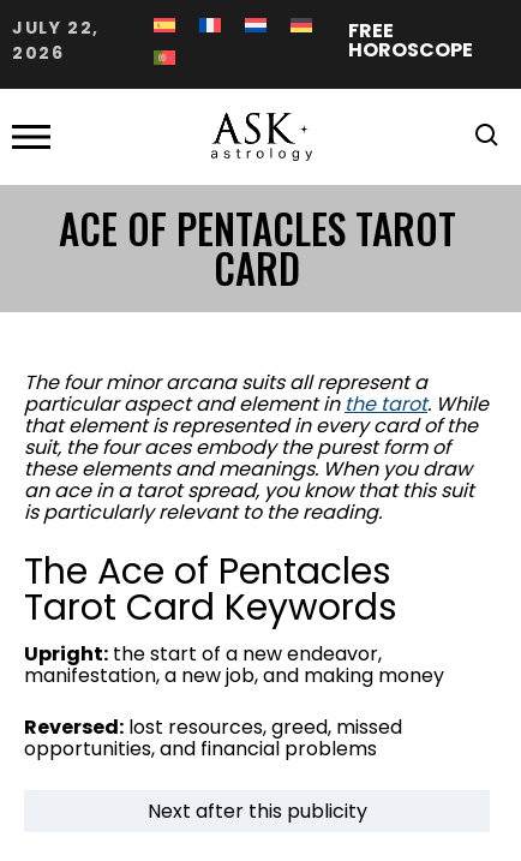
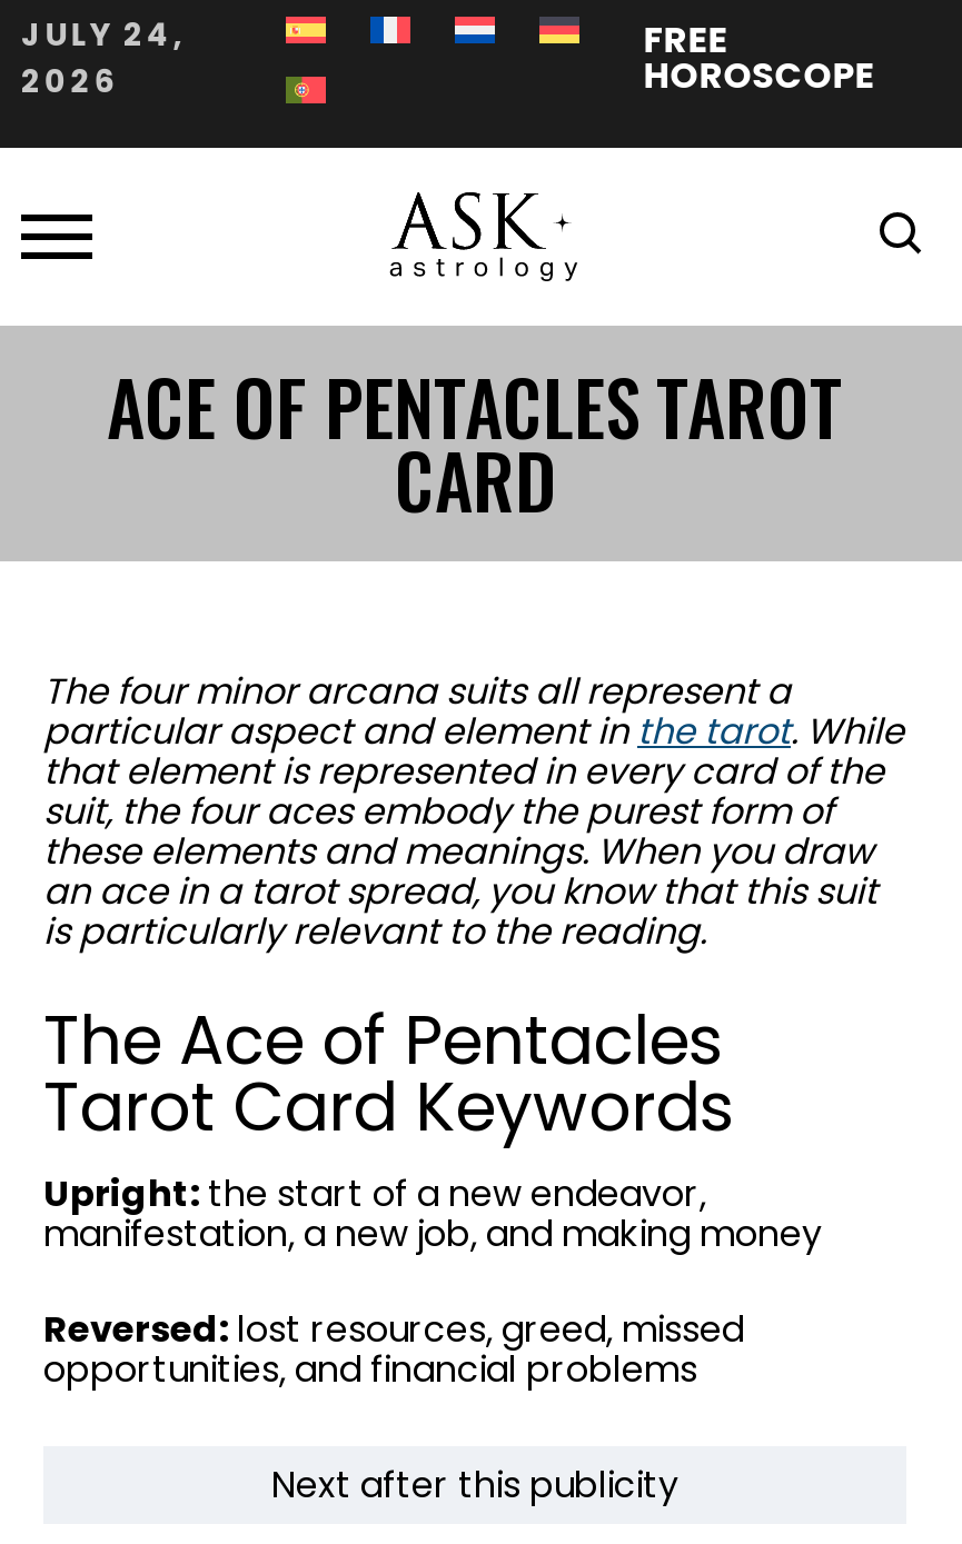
- JULY 22,
+ JULY 24,
